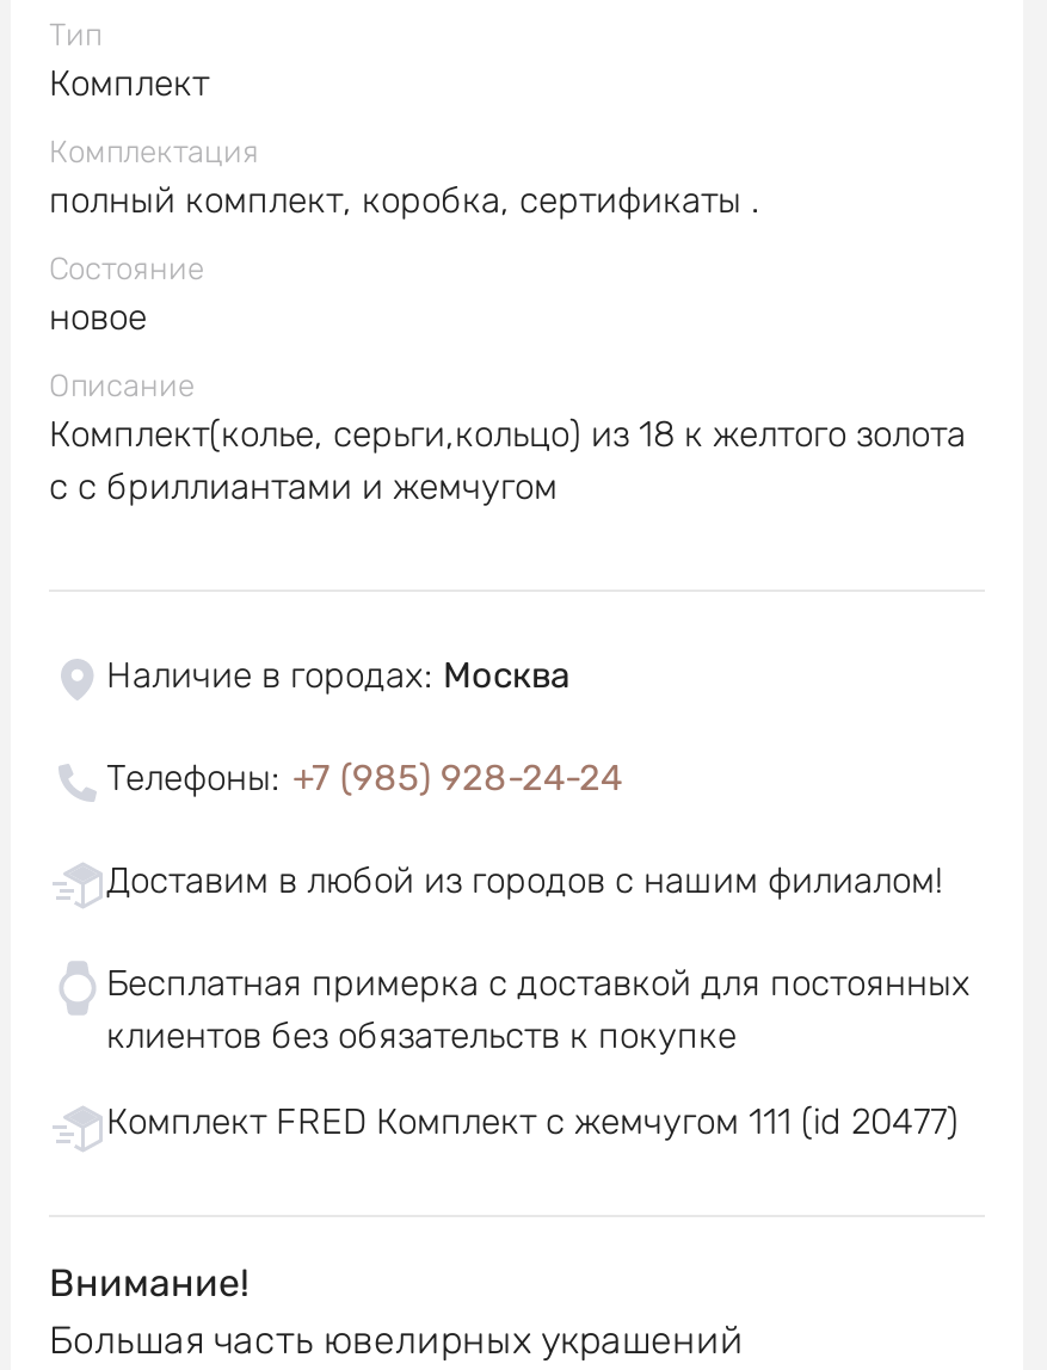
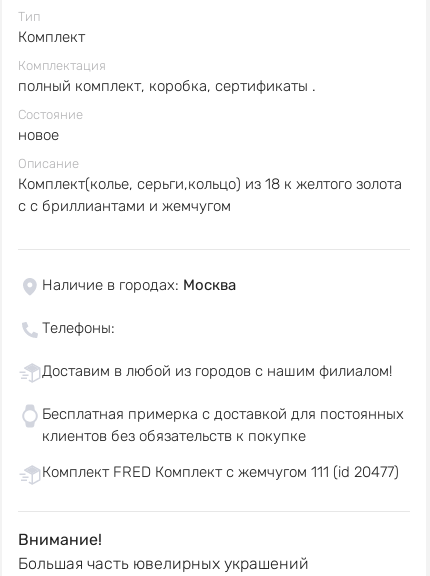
- Телефоны: +7 (985) 928-24-24
+ Телефоны:
